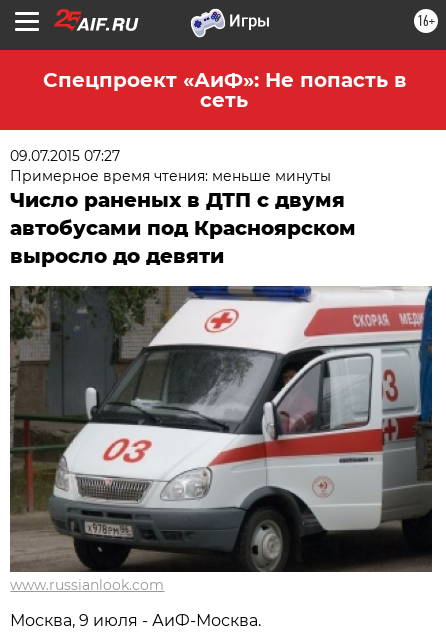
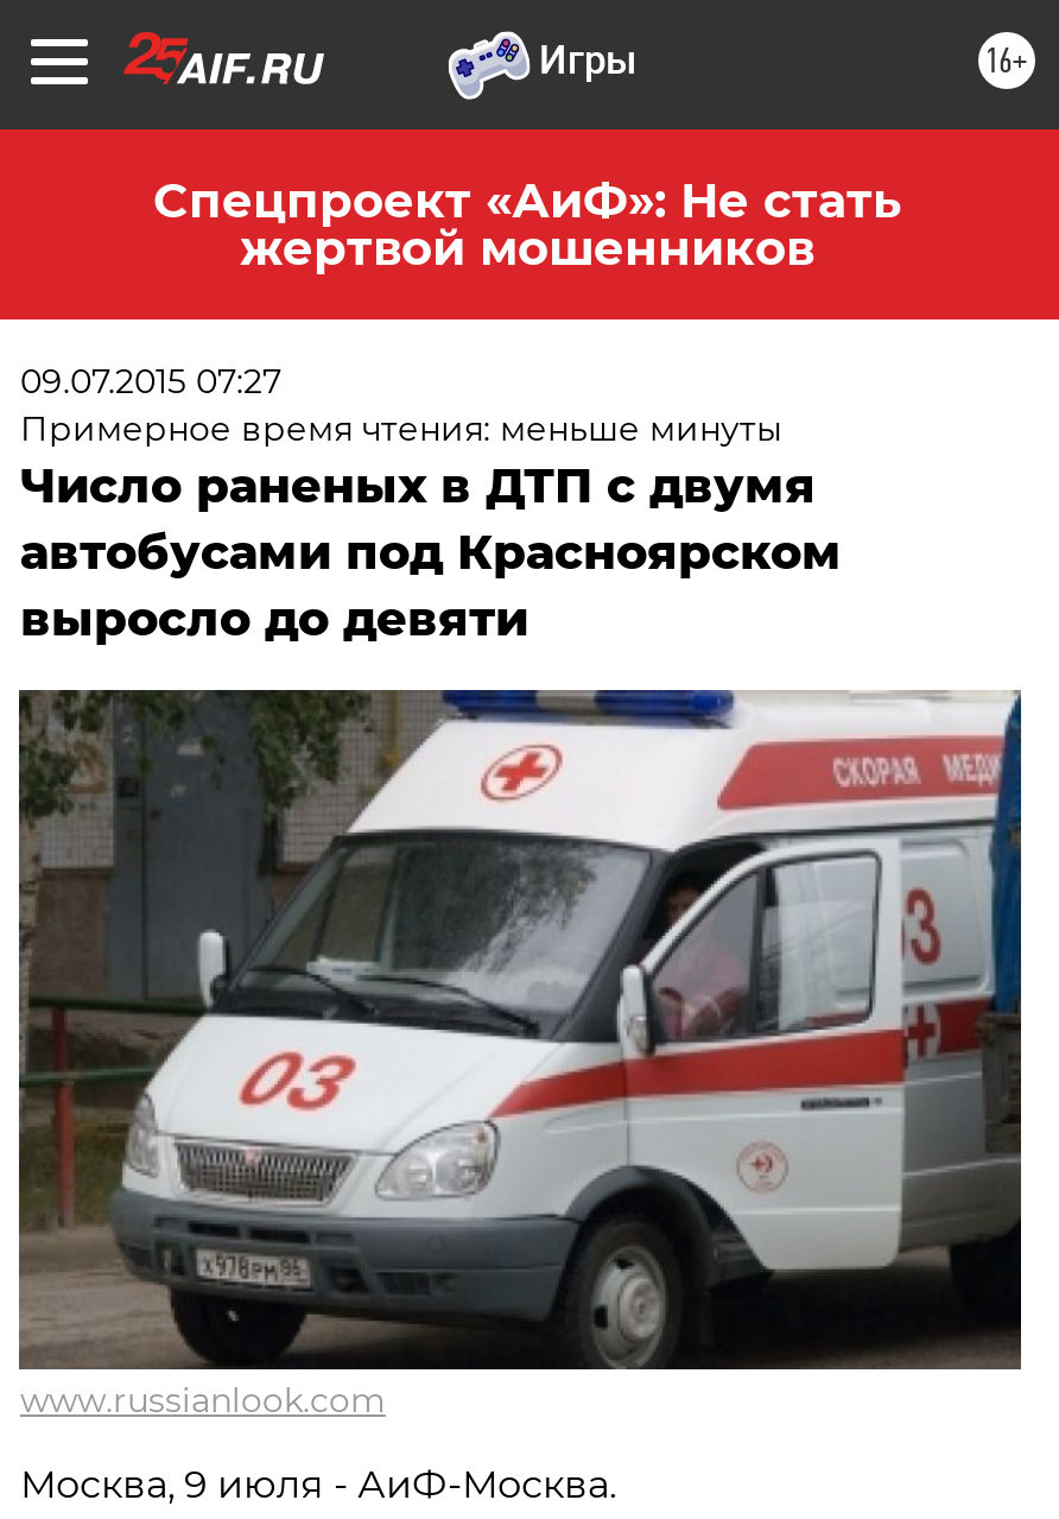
- Спецпроект «АиФ»: Не попасть в
- сеть
+ Спецпроект «АиФ»: Не стать
+ жертвой мошенников
